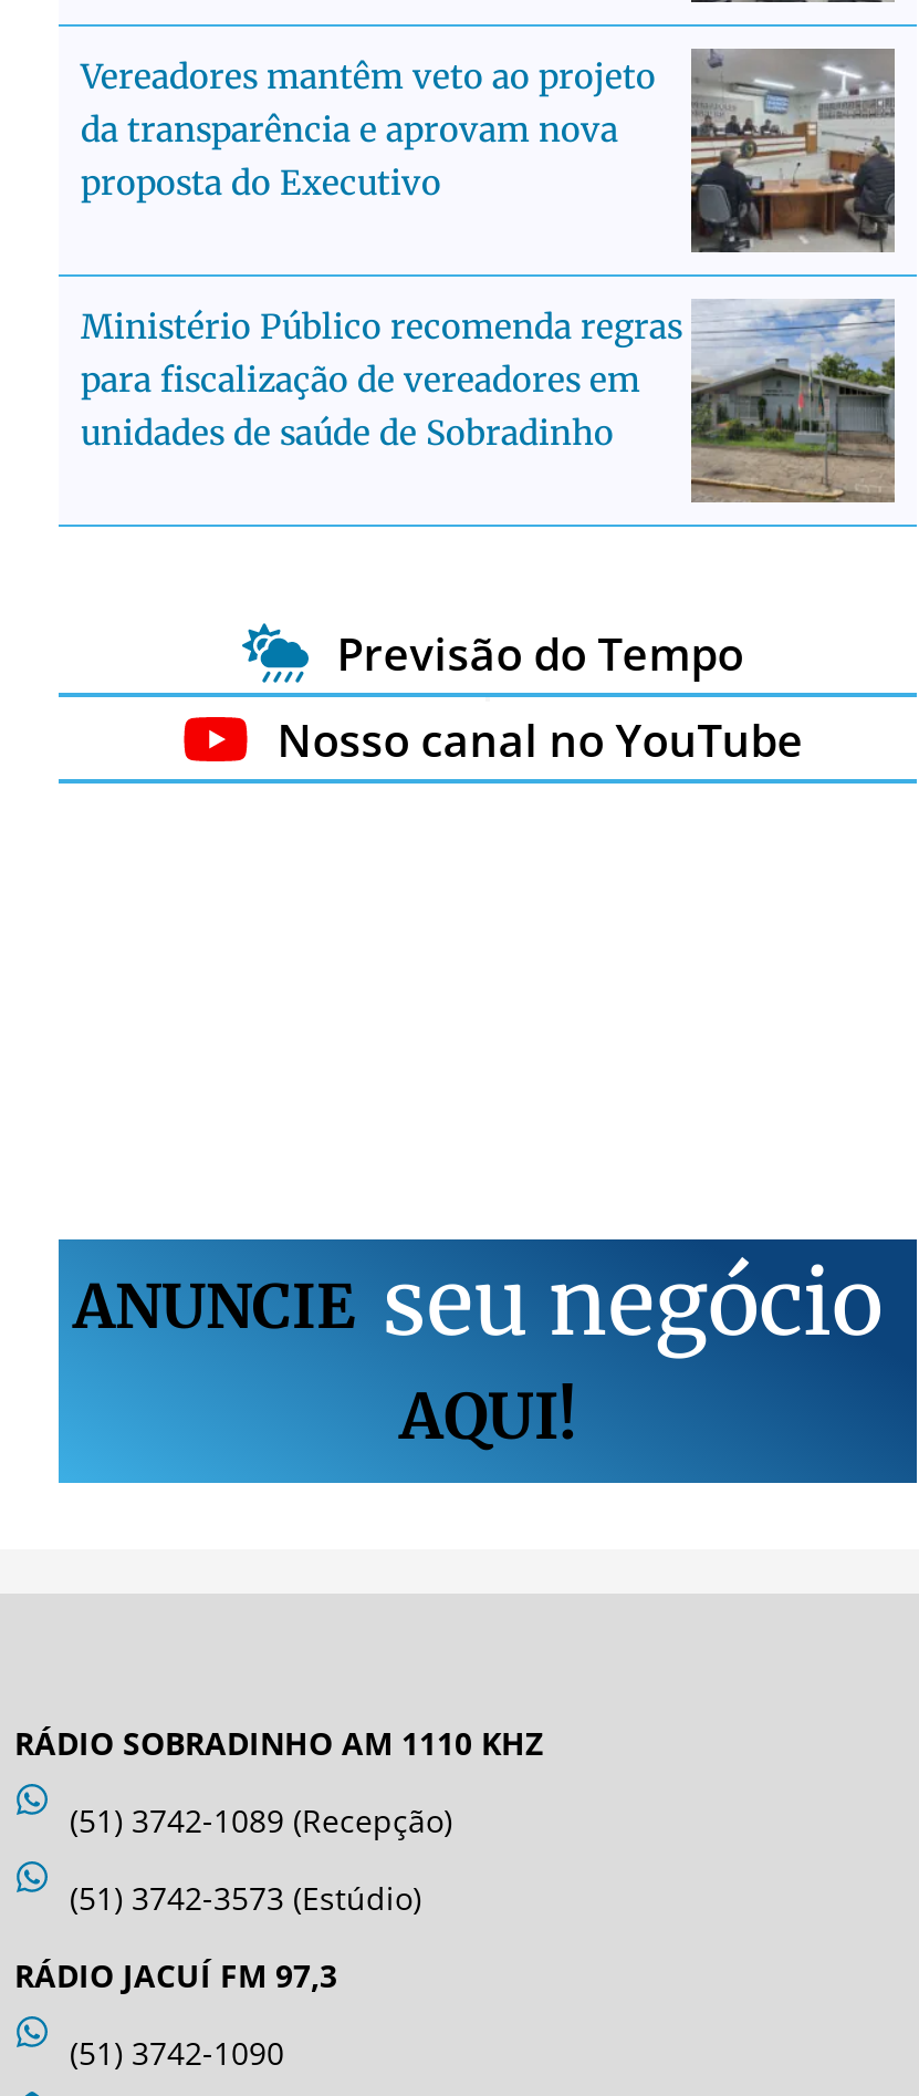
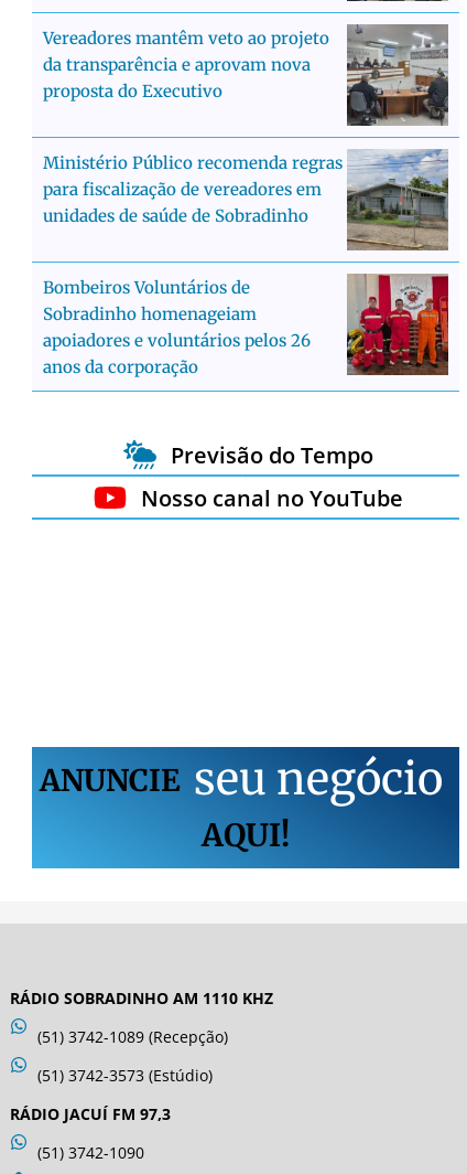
+ [image]
+ Bombeiros Voluntários de
+ Sobradinho homenageiam
+ apoiadores e voluntários pelos 26
+ anos da corporação
